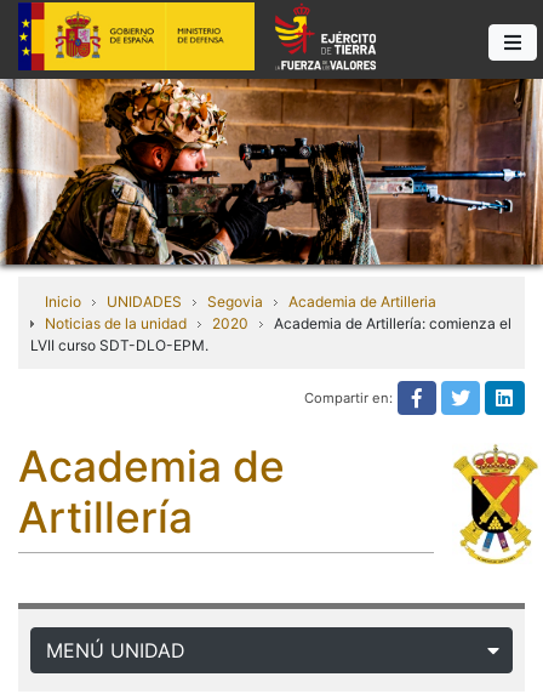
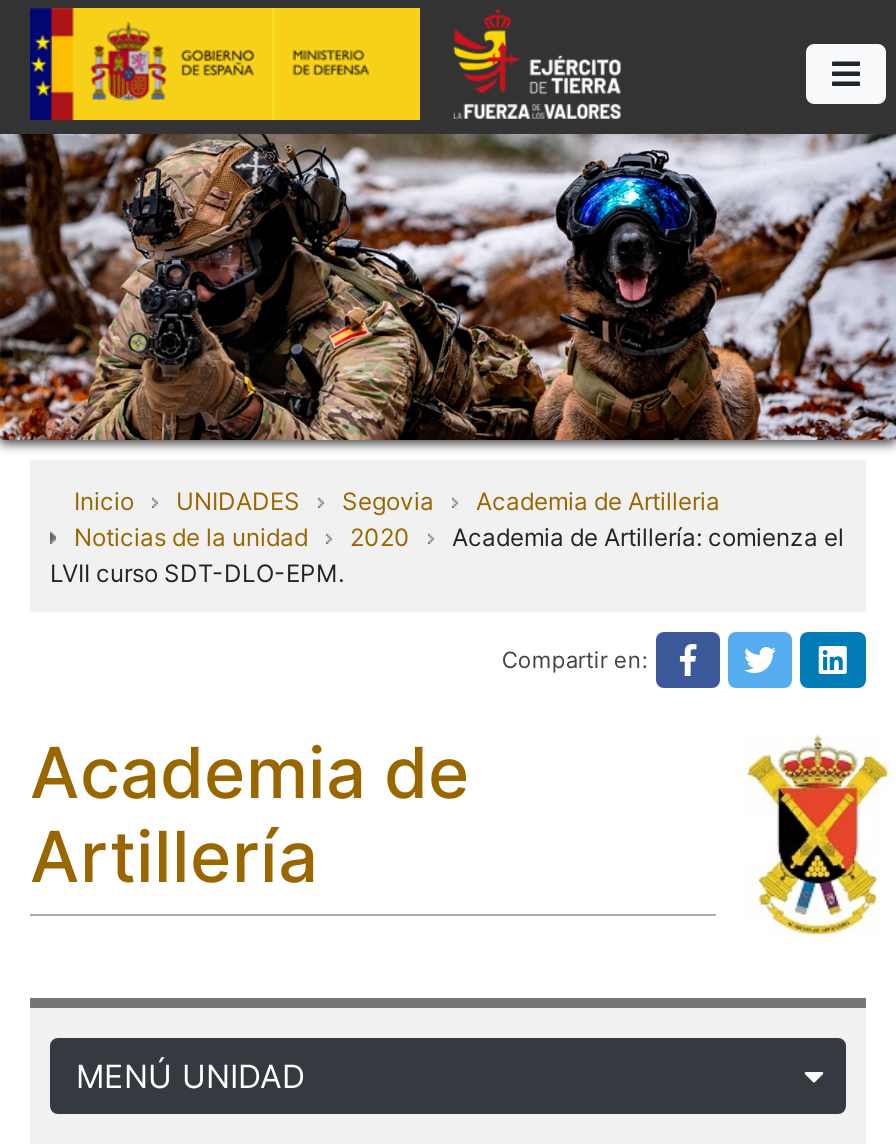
- [image]
+ [image]
